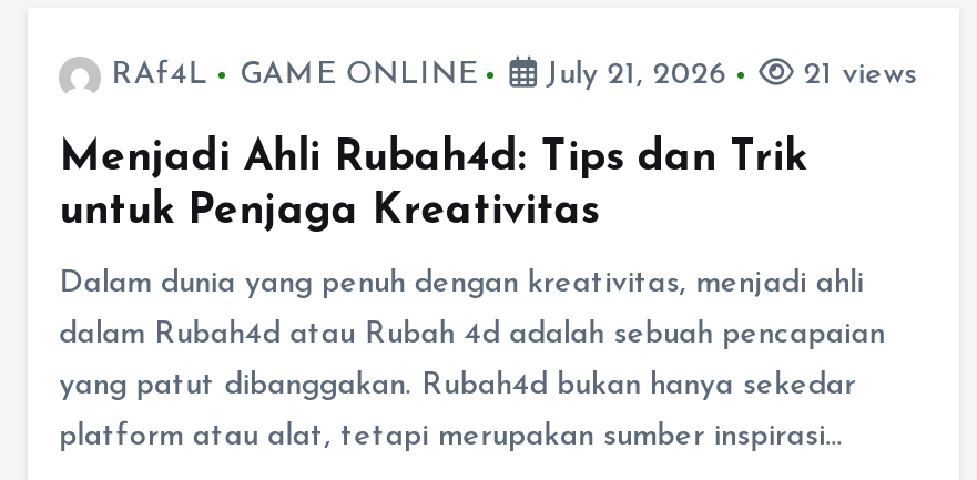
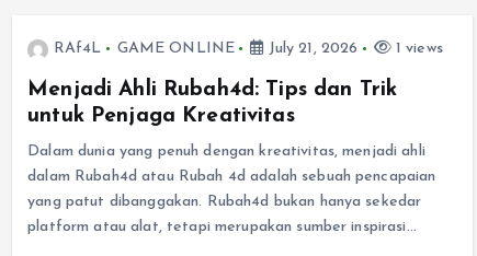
- 21 views
+ 1 views
